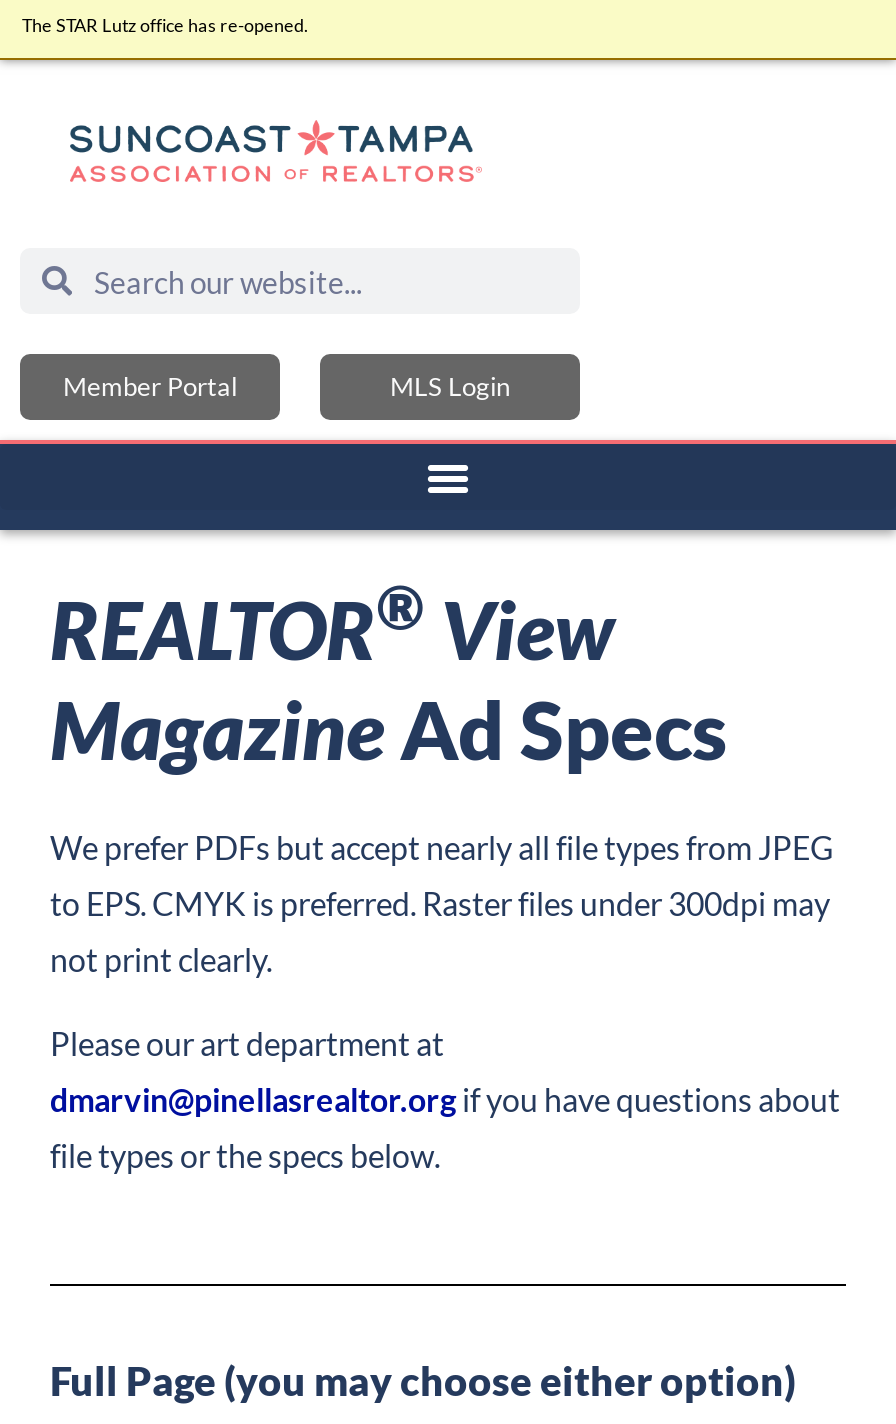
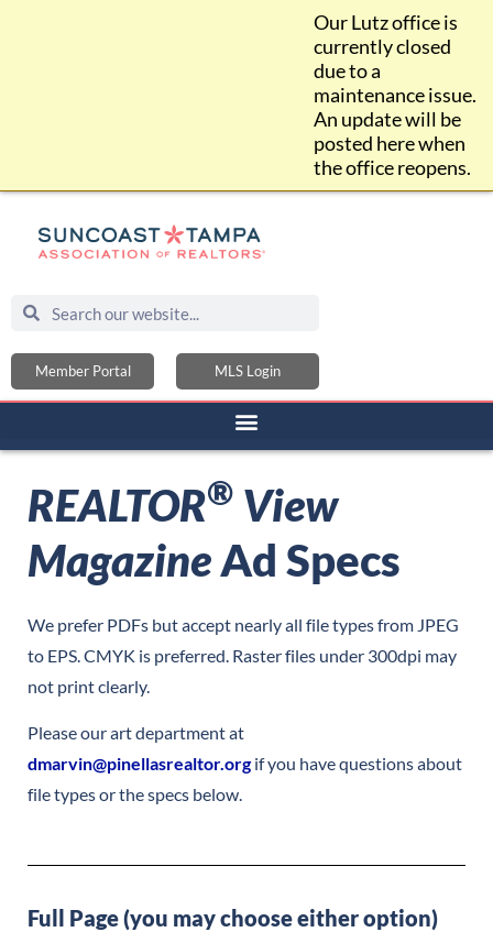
- The STAR Lutz office has re-opened.
+ Our Lutz office is
+ currently closed
+ due to a
+ maintenance issue.
+ An update will be
+ posted here when
+ the office reopens.
